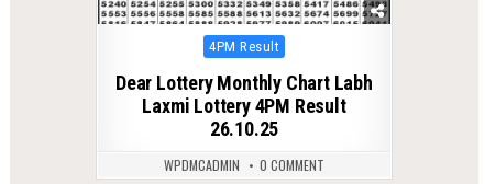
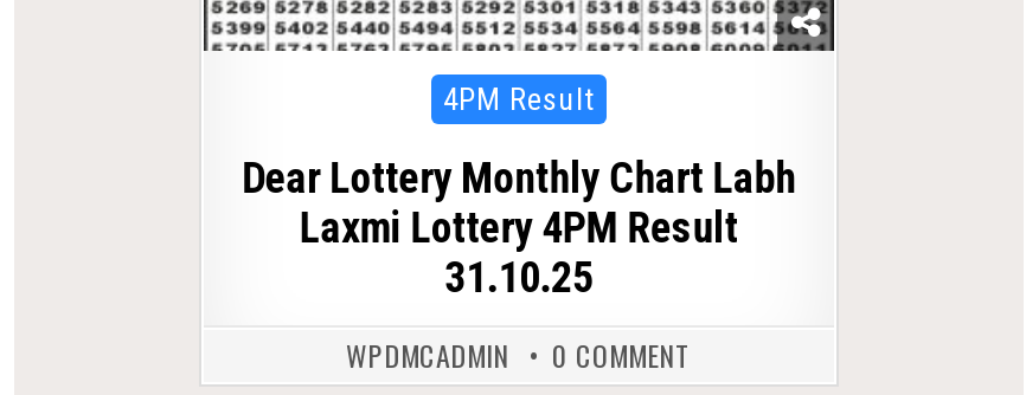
- 26.10.25
+ 31.10.25
